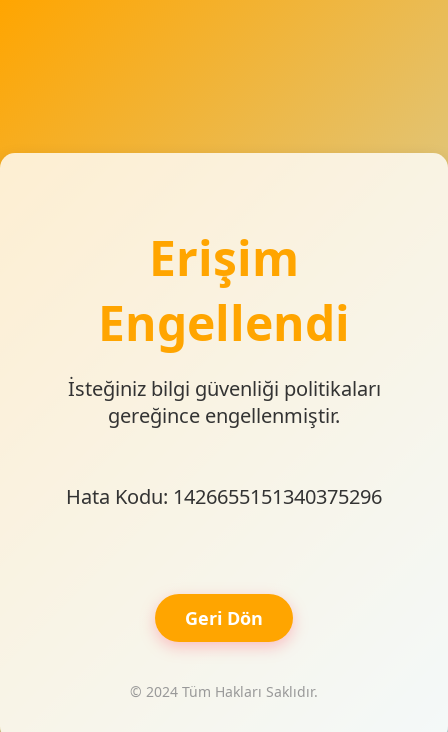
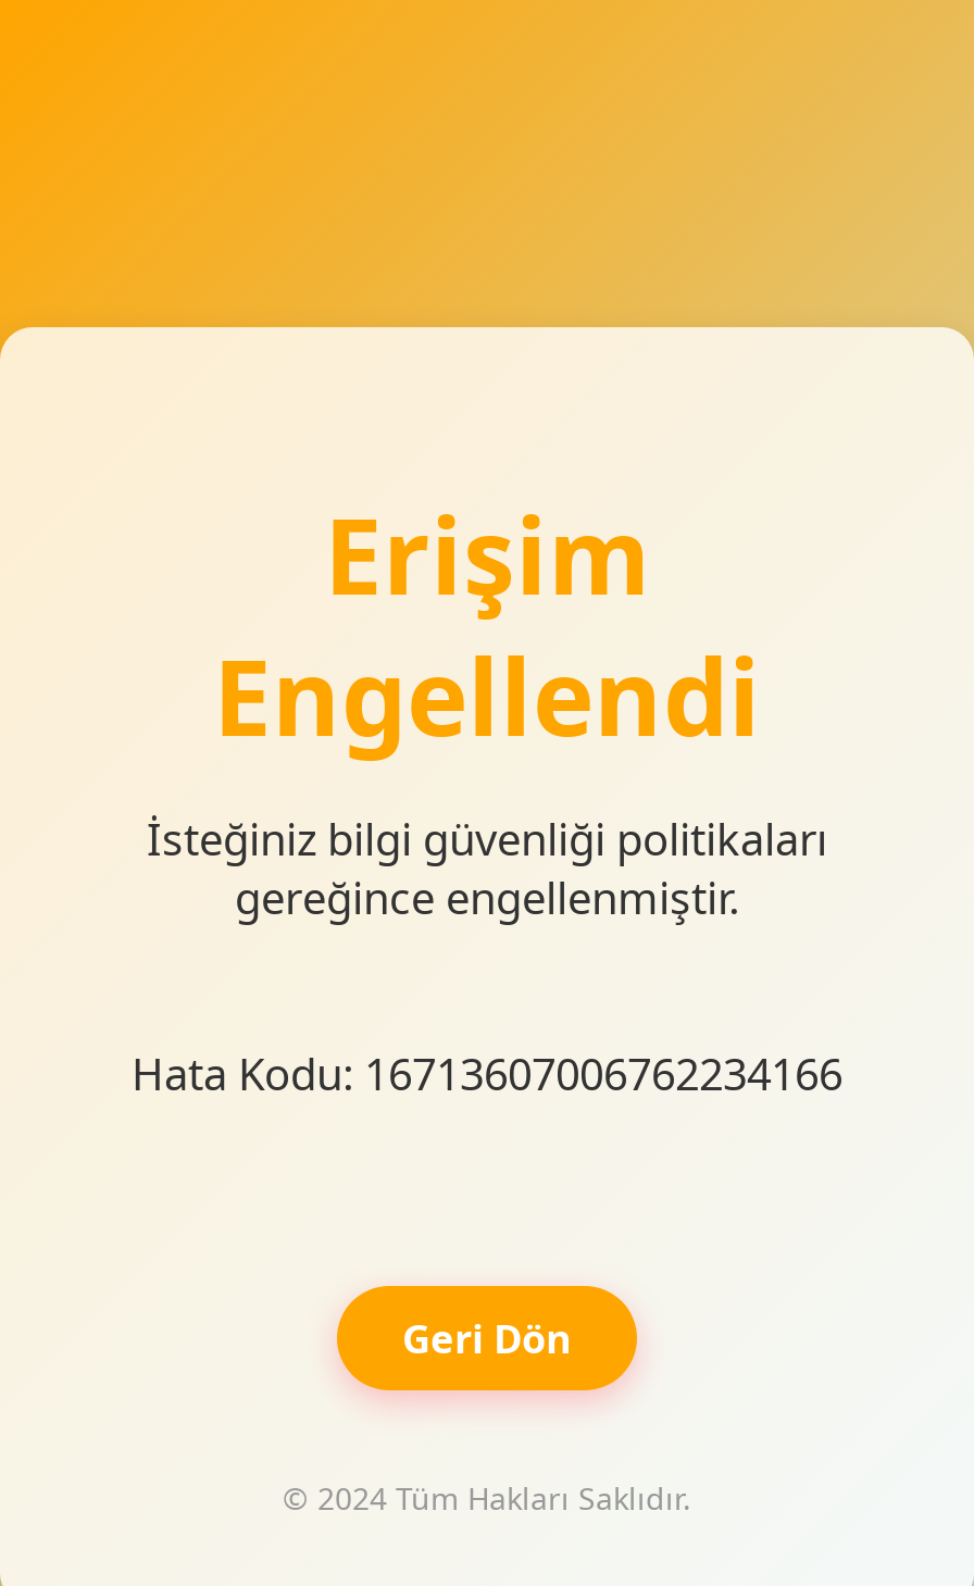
- Hata Kodu: 1426655151340375296
+ Hata Kodu: 16713607006762234166
